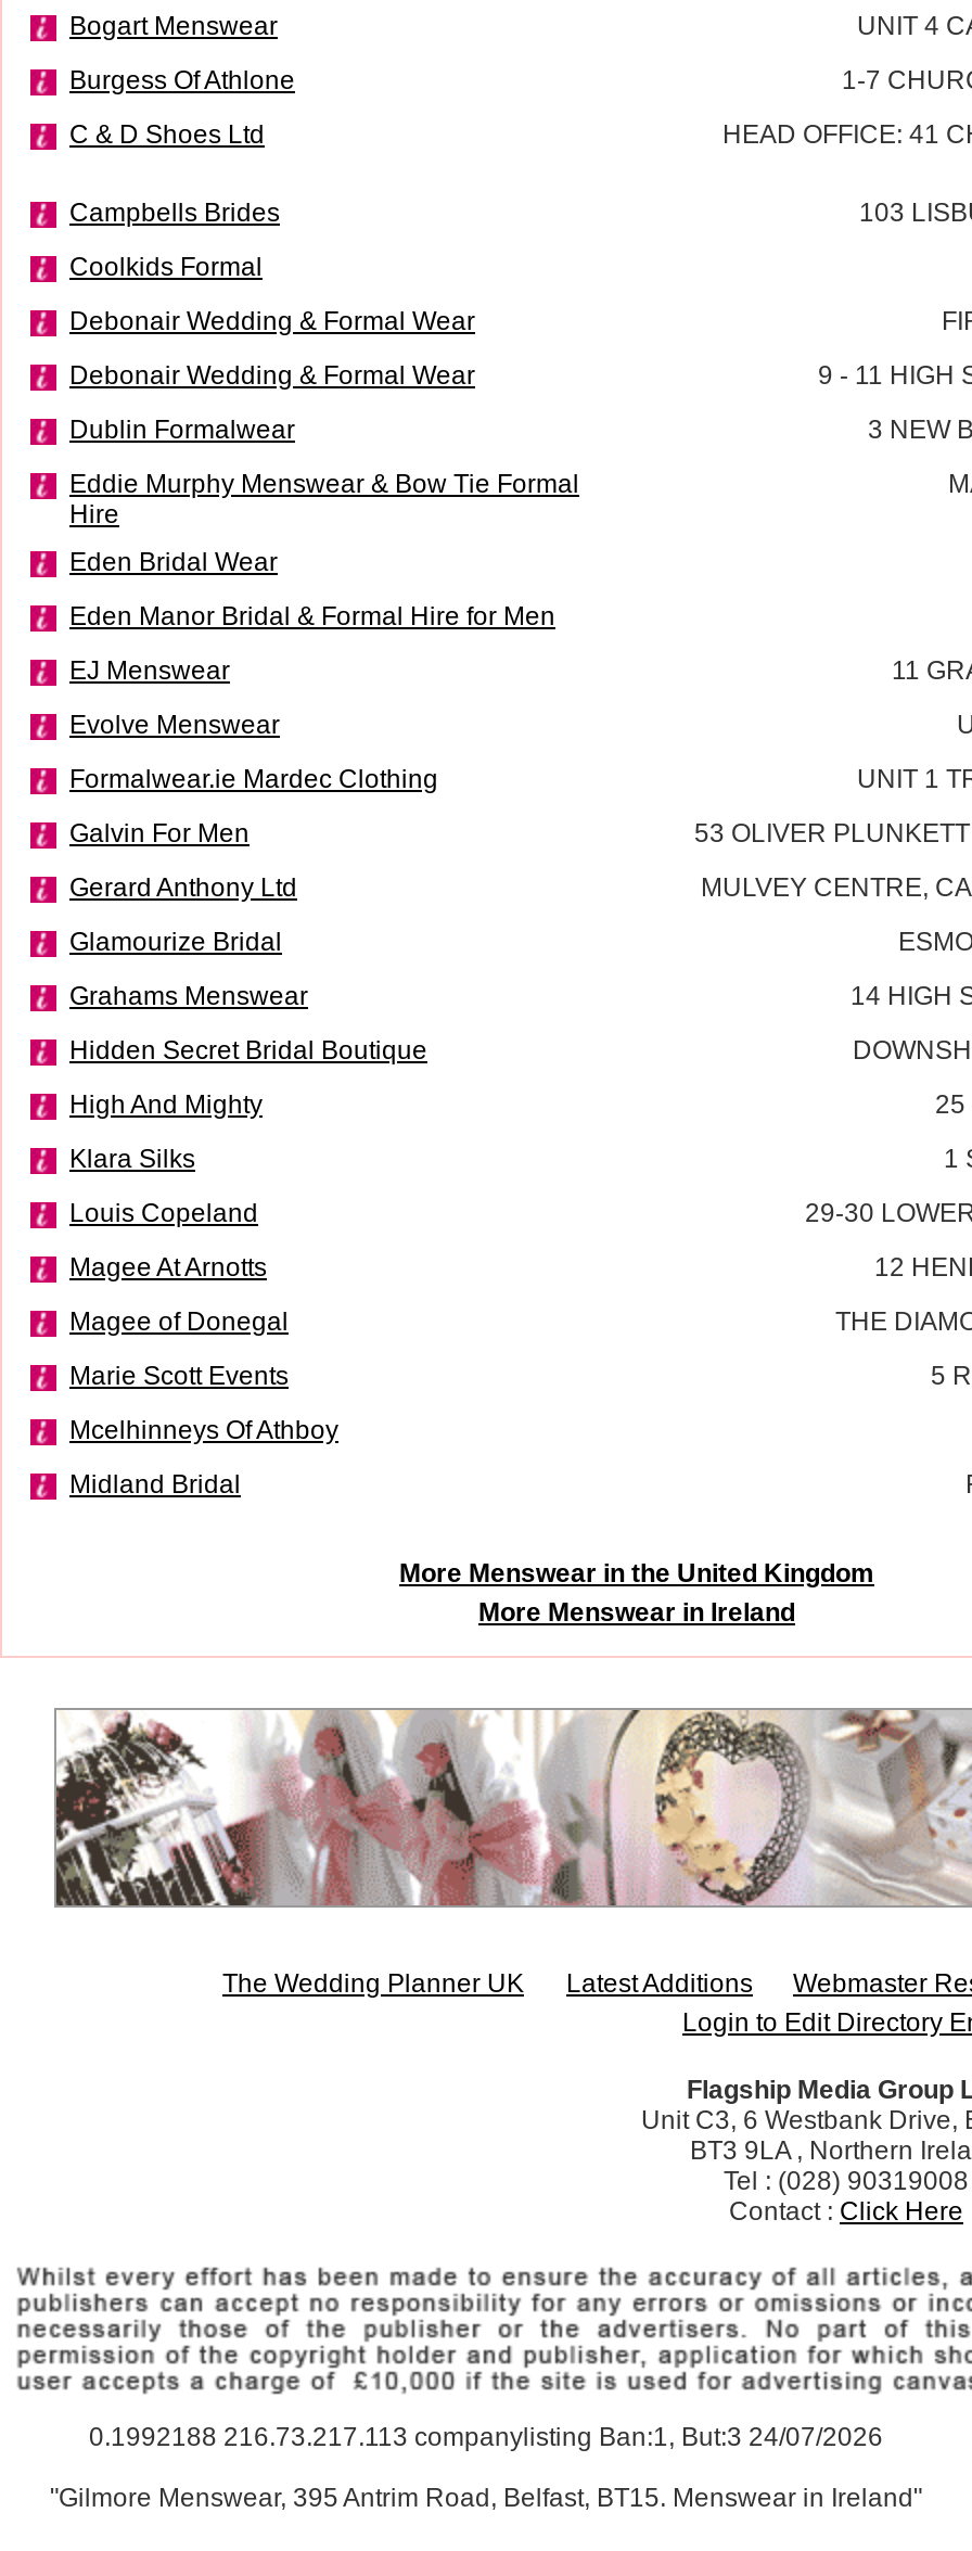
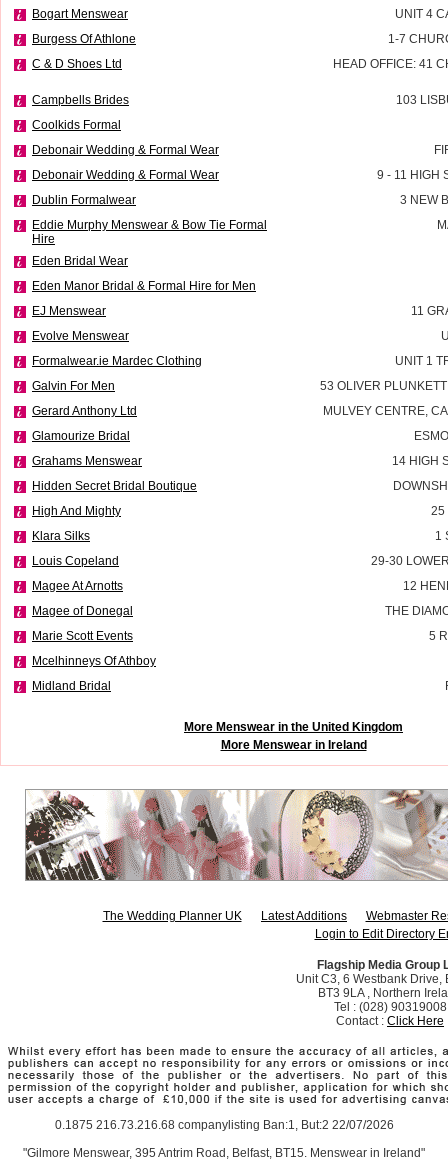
- 0.1992188 216.73.217.113 companylisting Ban:1, But:3 24/07/2026
+ 0.1875 216.73.216.68 companylisting Ban:1, But:2 22/07/2026
